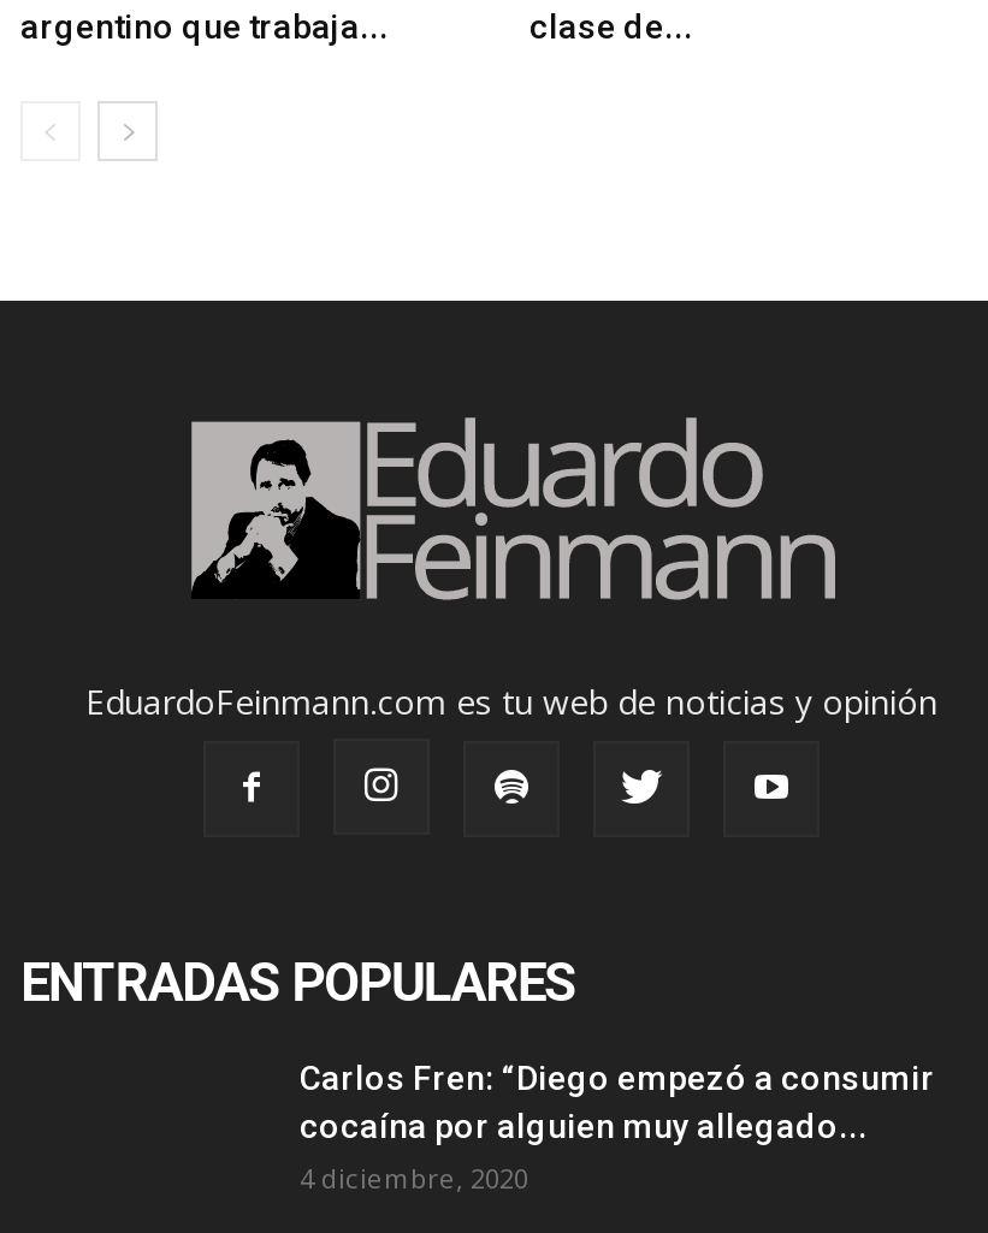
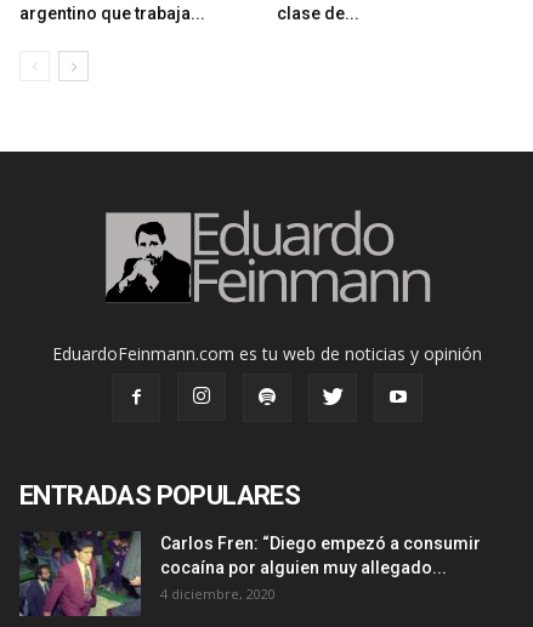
+ [image]
